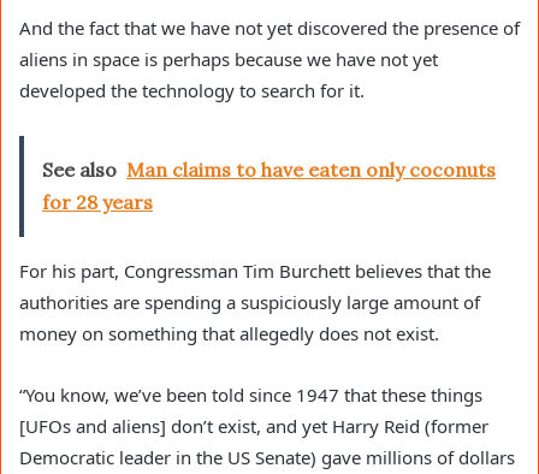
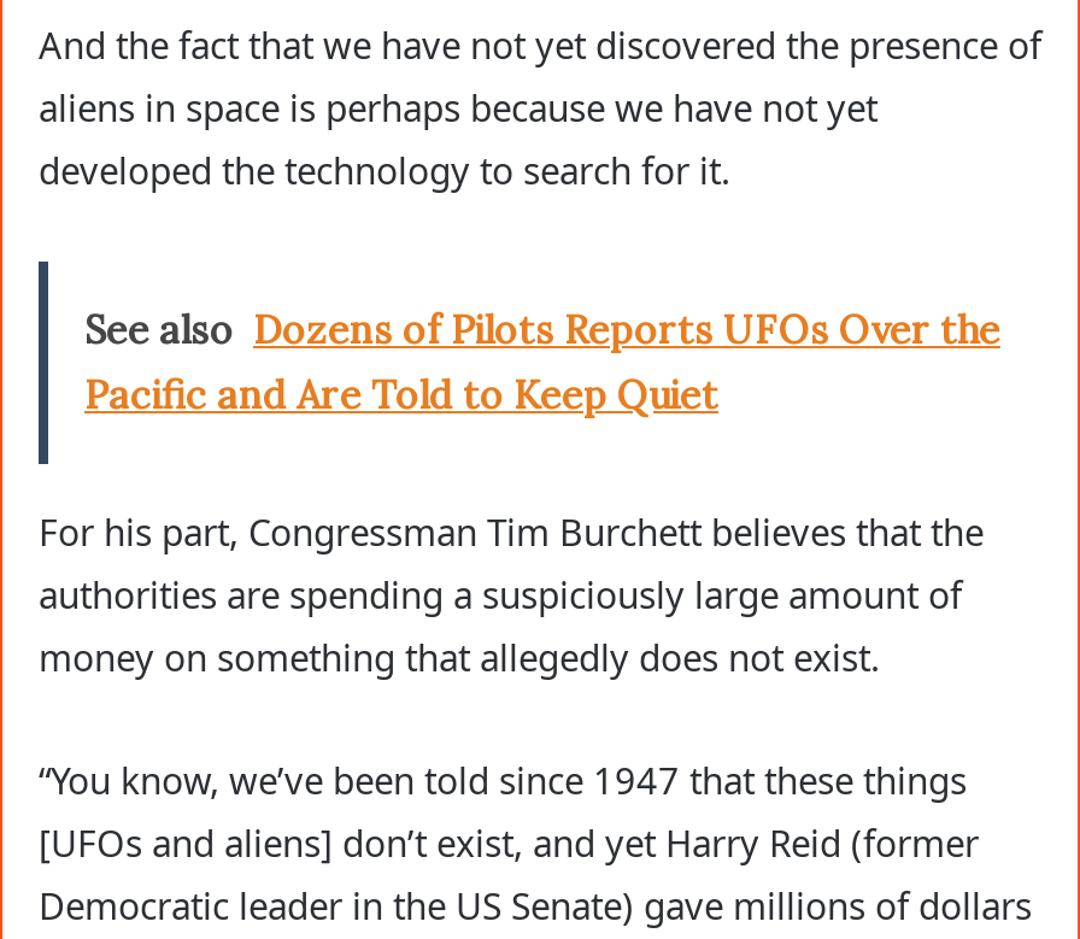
- See also Man claims to have eaten only coconuts
- for 28 years
+ See also Dozens of Pilots Reports UFOs Over the
+ Pacific and Are Told to Keep Quiet
